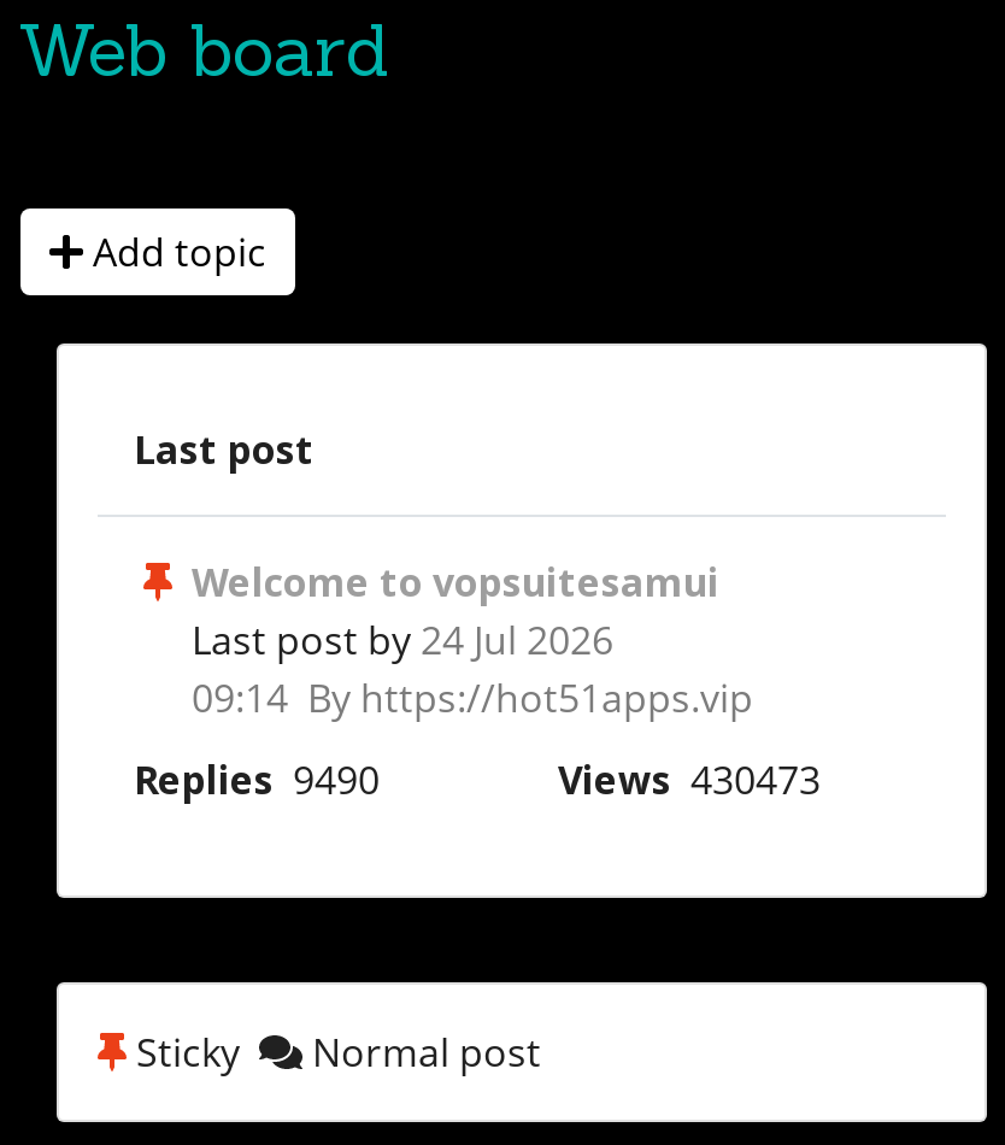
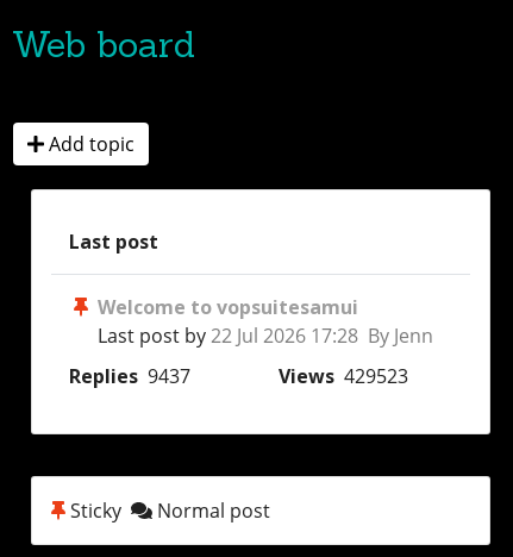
- Last post by 24 Jul 2026
- 09:14 By https://hot51apps.vip
+ Last post by 22 Jul 2026 17:28 By Jenn

- Replies 9490
- Views 430473
+ Replies 9437
+ Views 429523
